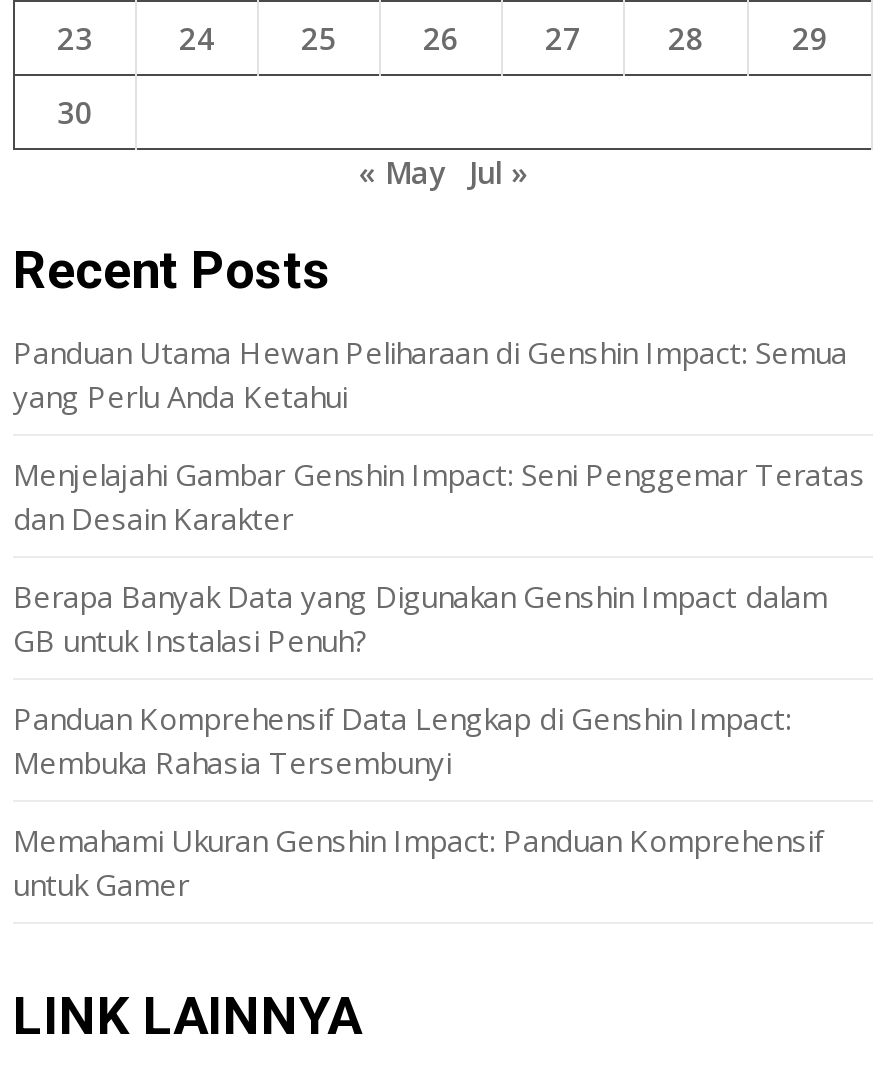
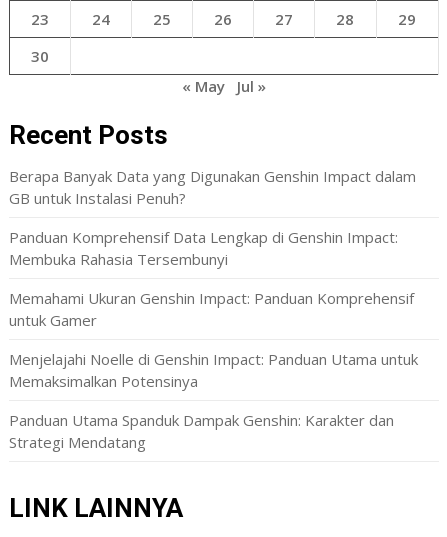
- Panduan Utama Hewan Peliharaan di Genshin Impact: Semua
- yang Perlu Anda Ketahui
- Menjelajahi Gambar Genshin Impact: Seni Penggemar Teratas
- dan Desain Karakter

moved up: Berapa Banyak Data yang Digunakan Genshin Impact dalam | GB untuk Instalasi Penuh? | Panduan Komprehensif Data Lengkap di Genshin Impact: | Membuka Rahasia Tersembunyi | Memahami Ukuran Genshin Impact: Panduan Komprehensif | untuk Gamer

+ Menjelajahi Noelle di Genshin Impact: Panduan Utama untuk
+ Memaksimalkan Potensinya
+ Panduan Utama Spanduk Dampak Genshin: Karakter dan
+ Strategi Mendatang
